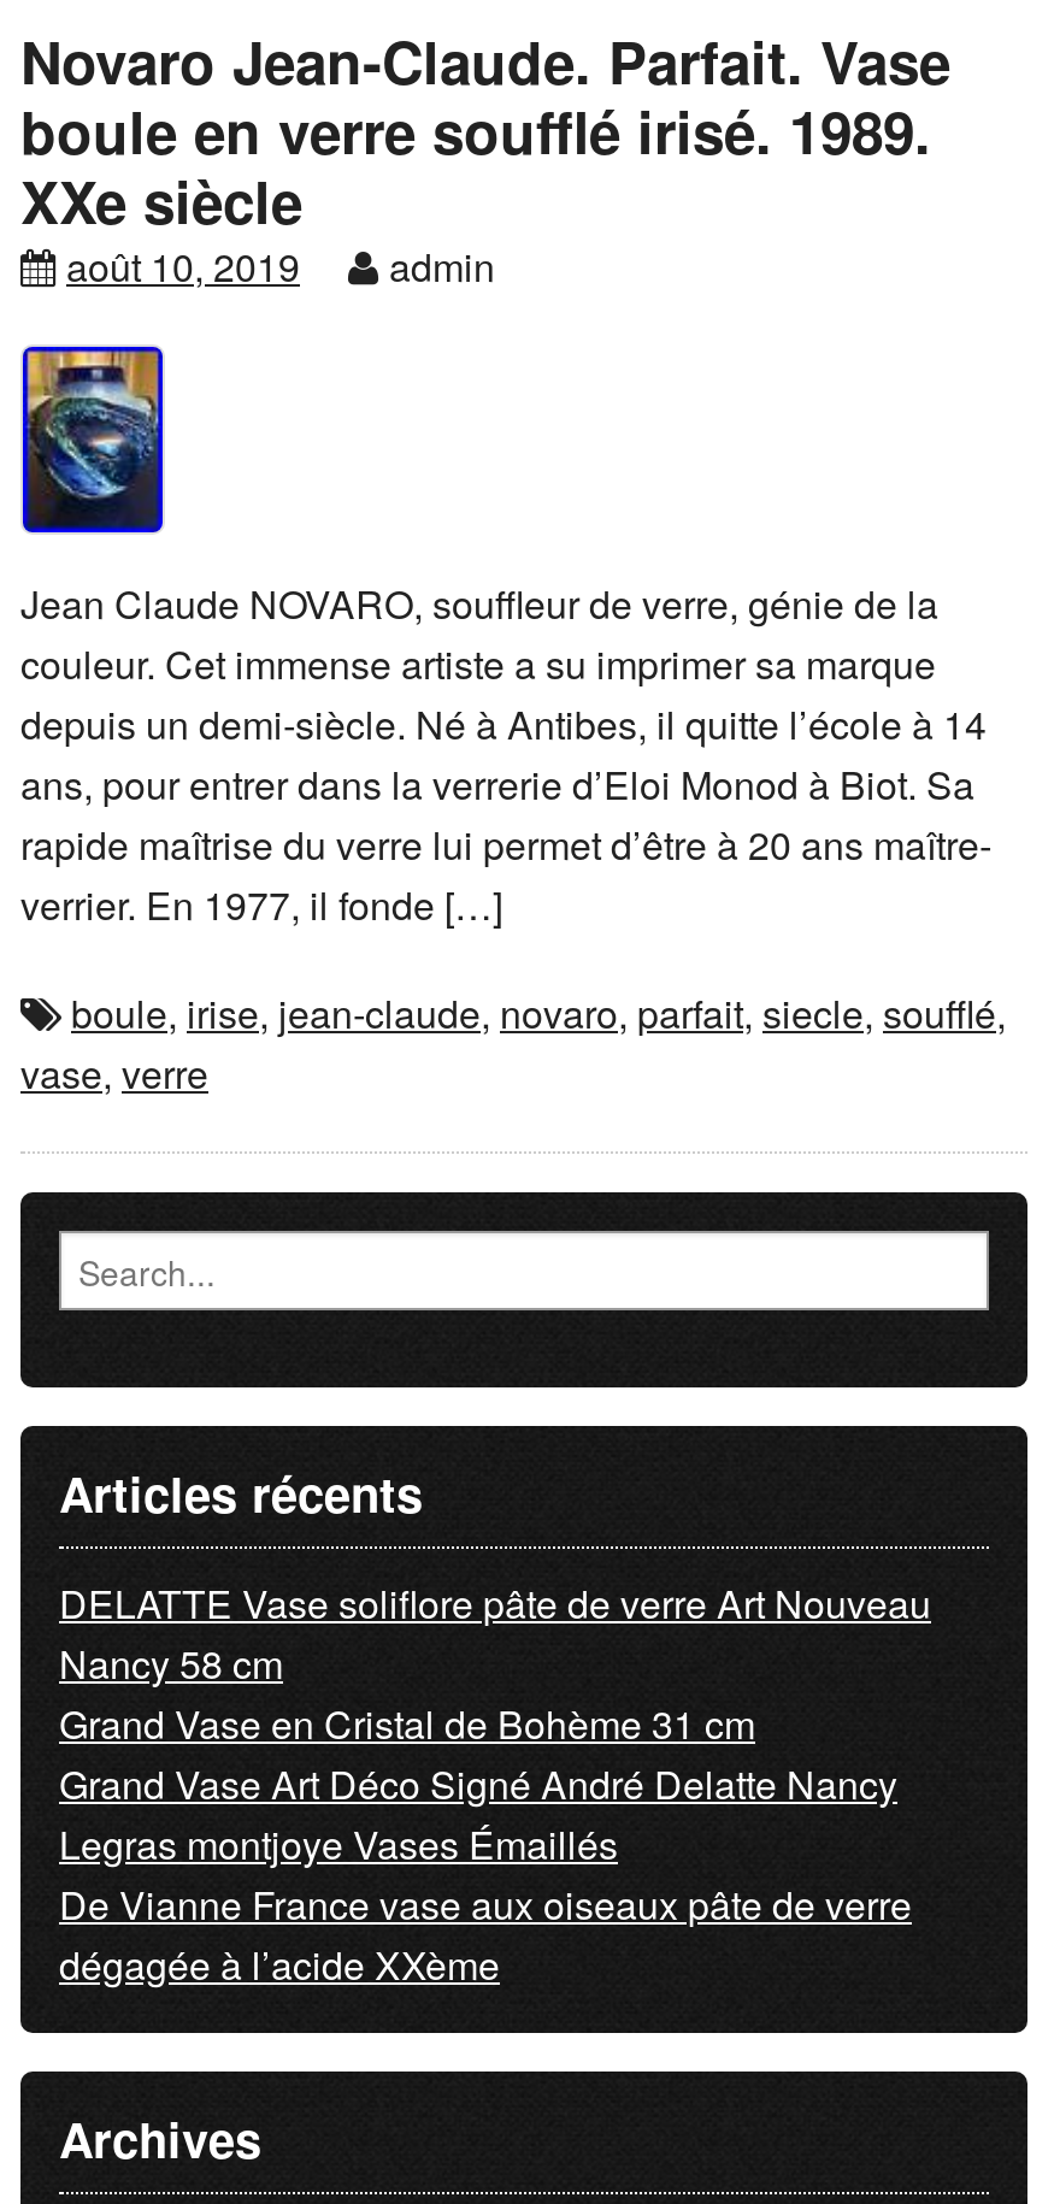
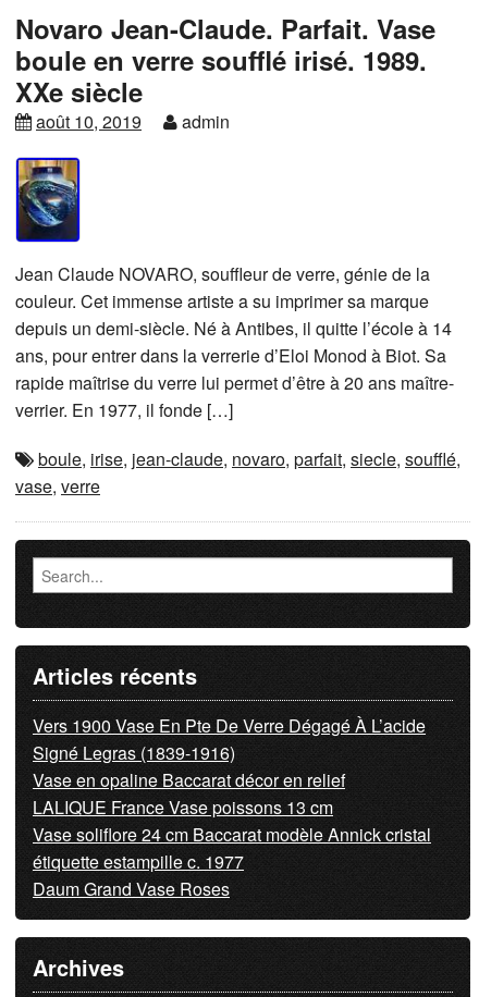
- DELATTE Vase soliflore pâte de verre Art Nouveau
- Nancy 58 cm
- Grand Vase en Cristal de Bohème 31 cm
- Grand Vase Art Déco Signé André Delatte Nancy
- Legras montjoye Vases Émaillés
- De Vianne France vase aux oiseaux pâte de verre
- dégagée à l’acide XXème
+ Vers 1900 Vase En Pte De Verre Dégagé À L’acide
+ Signé Legras (1839-1916)
+ Vase en opaline Baccarat décor en relief
+ LALIQUE France Vase poissons 13 cm
+ Vase soliflore 24 cm Baccarat modèle Annick cristal
+ étiquette estampille c. 1977
+ Daum Grand Vase Roses
